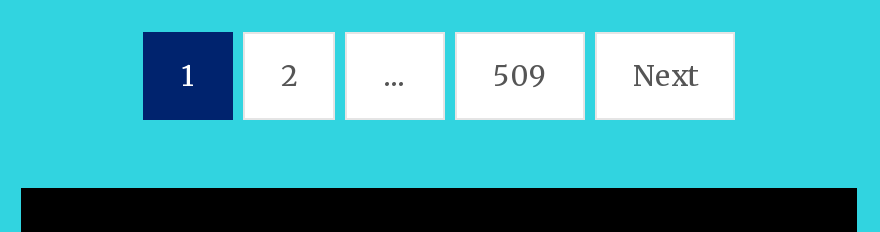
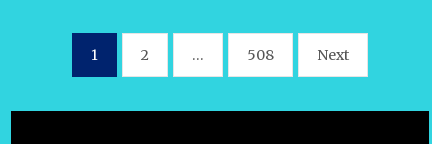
- 509
+ 508
